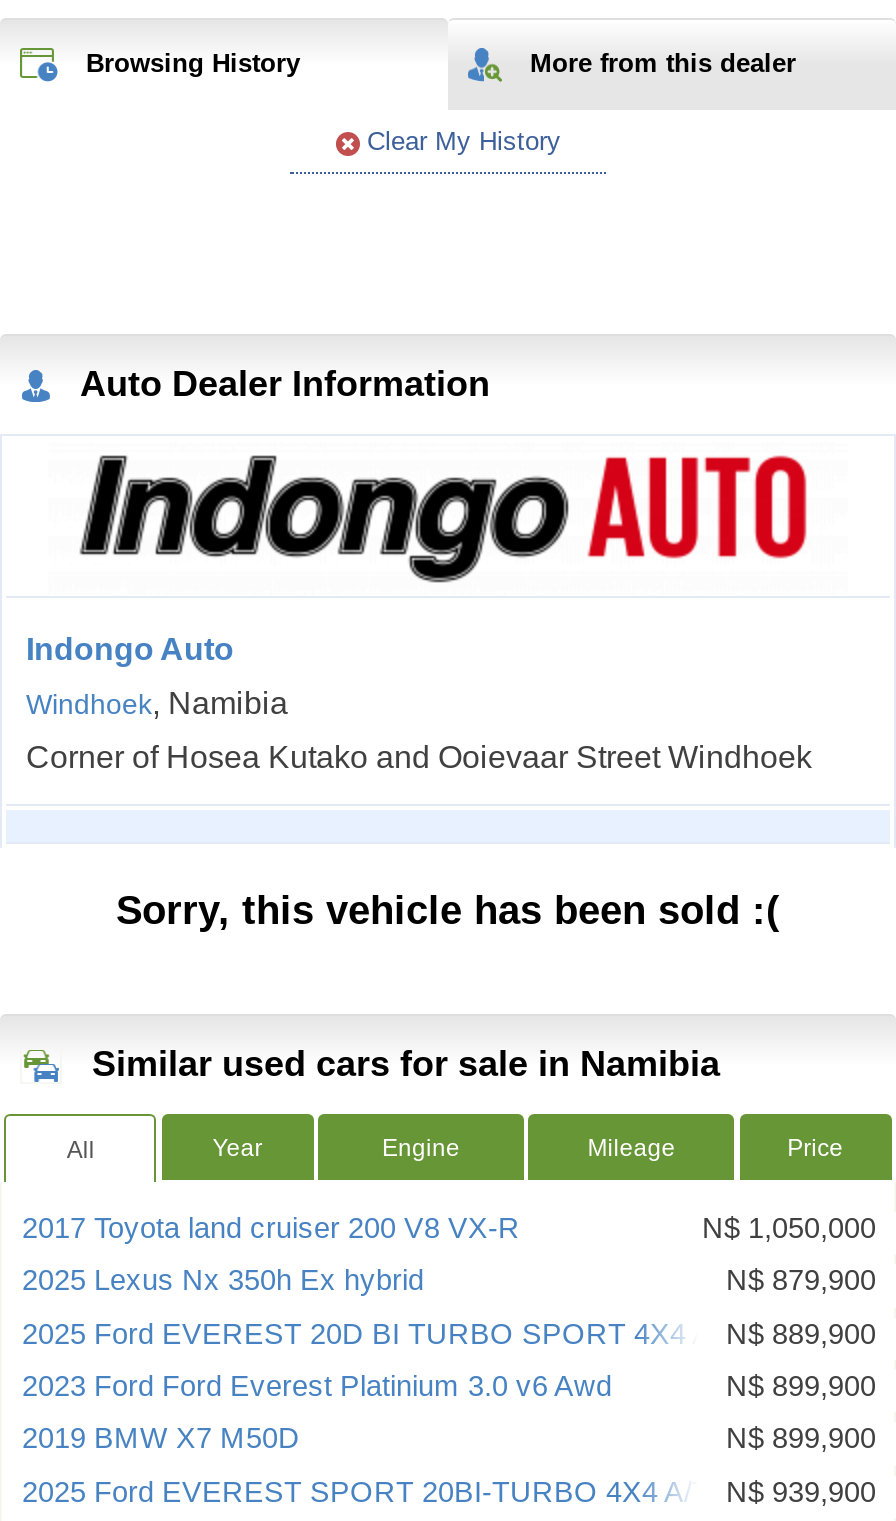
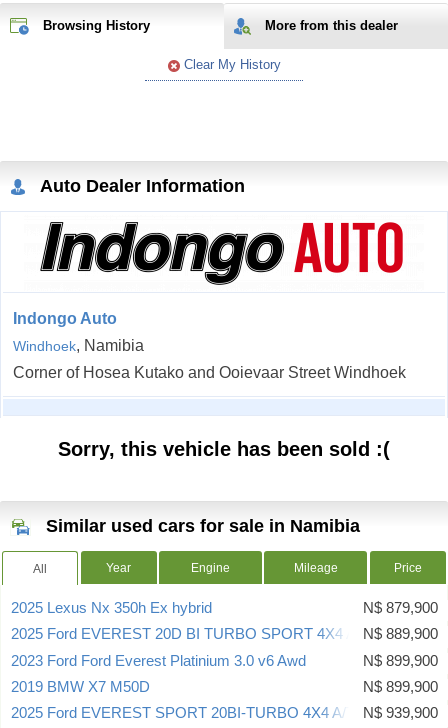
- 2017 Toyota land cruiser 200 V8 VX-R
- N$ 1,050,000
